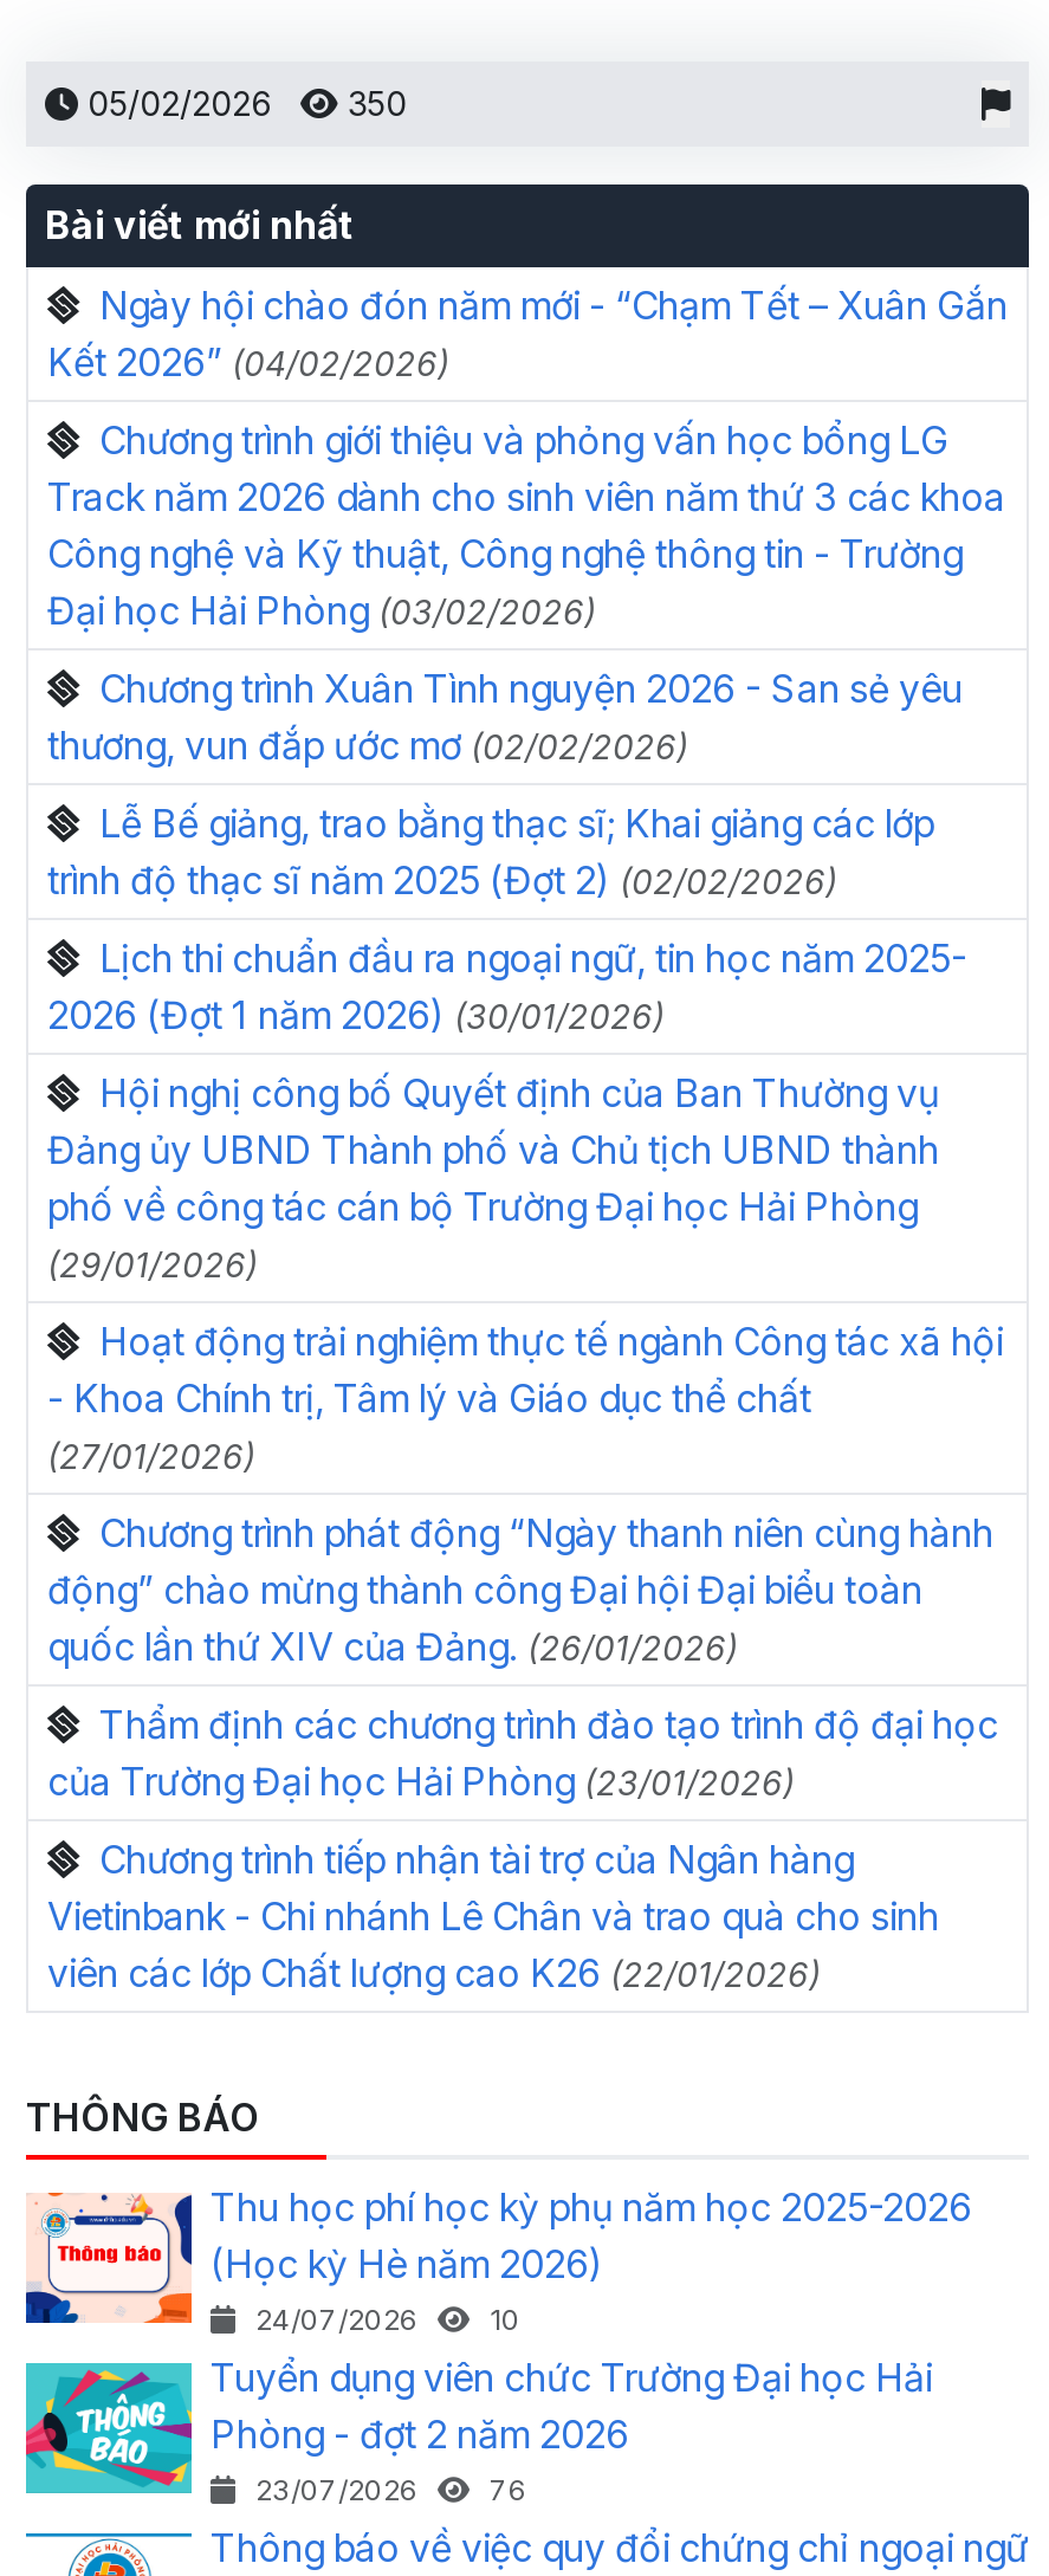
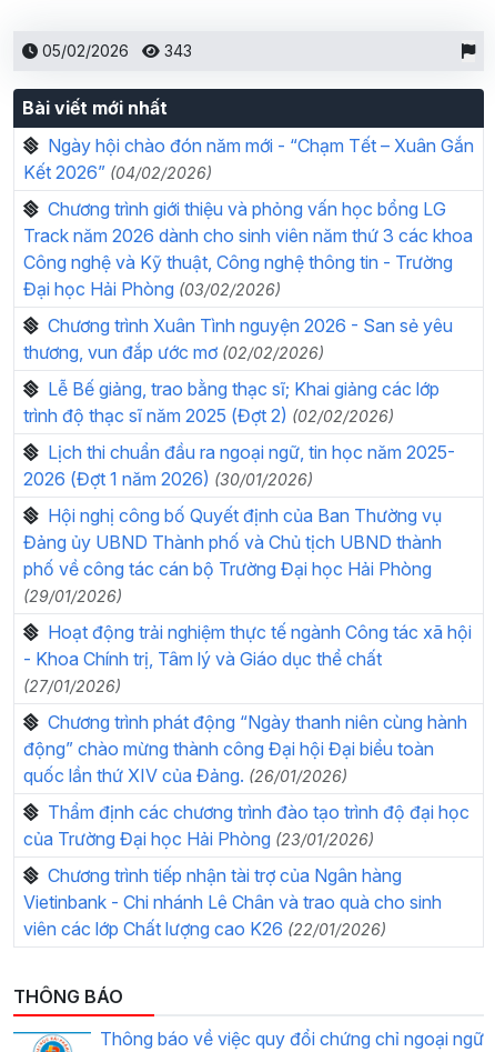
- 05/02/2026 350
+ 05/02/2026 343

- [image]
- Thu học phí học kỳ phụ năm học 2025-2026
- (Học kỳ Hè năm 2026)
- 24/07/2026
- 10
- Tuyển dụng viên chức Trường Đại học Hải
- Phòng - đợt 2 năm 2026
- 23/07/2026
- 76

- [image]
